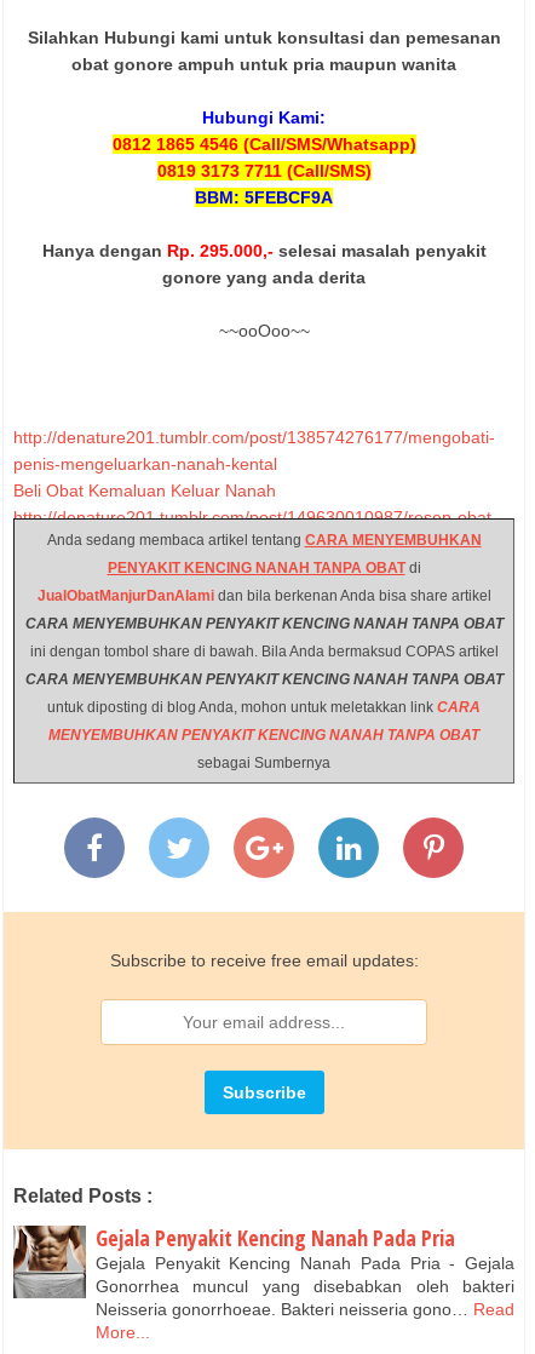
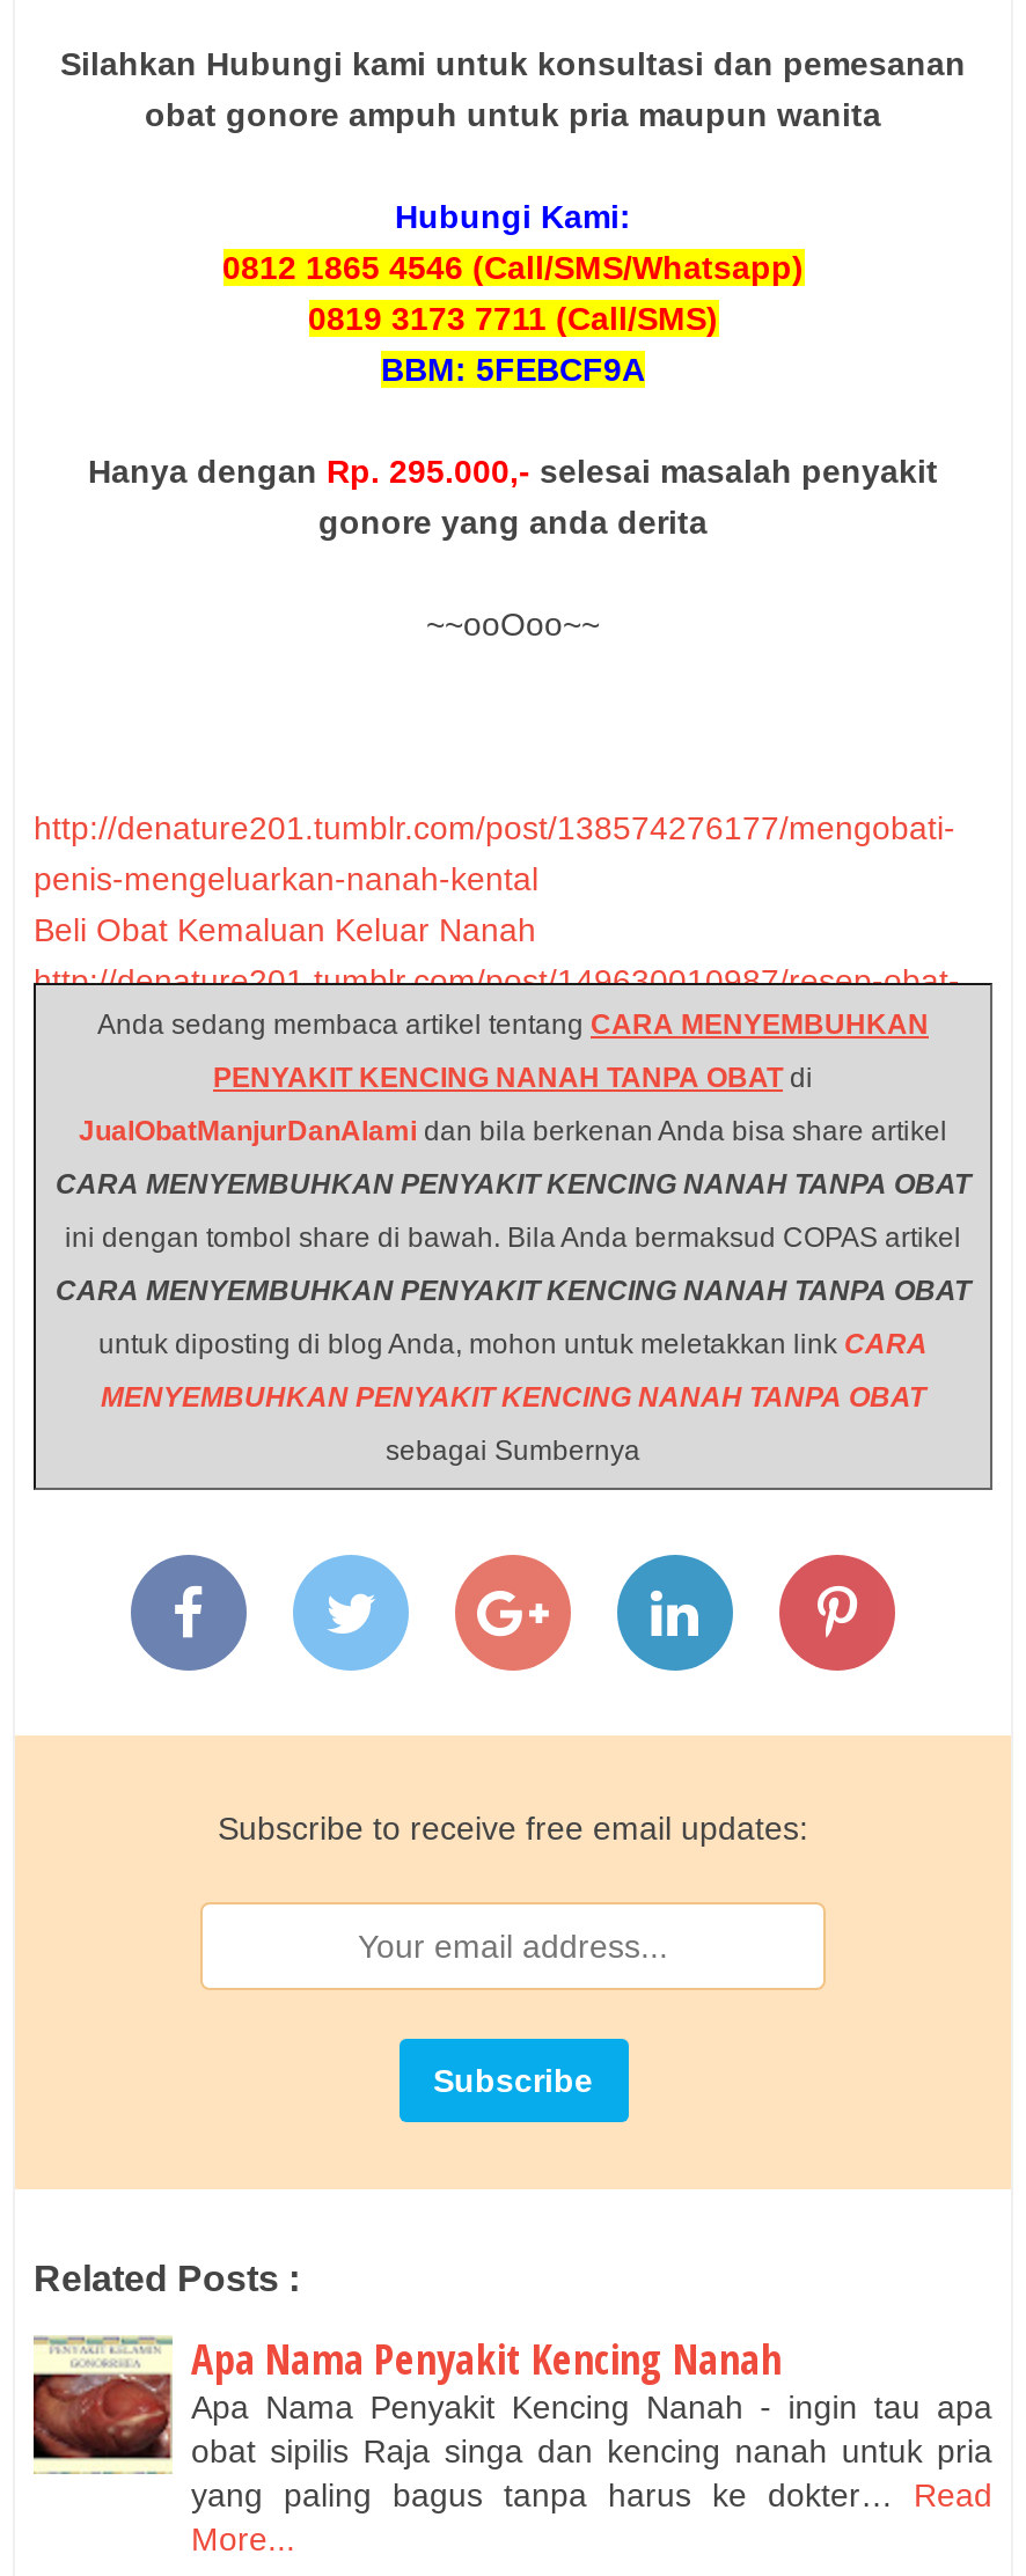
- [image]
- Gejala Penyakit Kencing Nanah Pada Pria
- Gejala Penyakit Kencing Nanah Pada Pria - Gejala
- Gonorrhea muncul yang disebabkan oleh bakteri
- Neisseria gonorrhoeae. Bakteri neisseria gono… Read
+ [image]
+ Apa Nama Penyakit Kencing Nanah
+ Apa Nama Penyakit Kencing Nanah - ingin tau apa
+ obat sipilis Raja singa dan kencing nanah untuk pria
+ yang paling bagus tanpa harus ke dokter… Read
